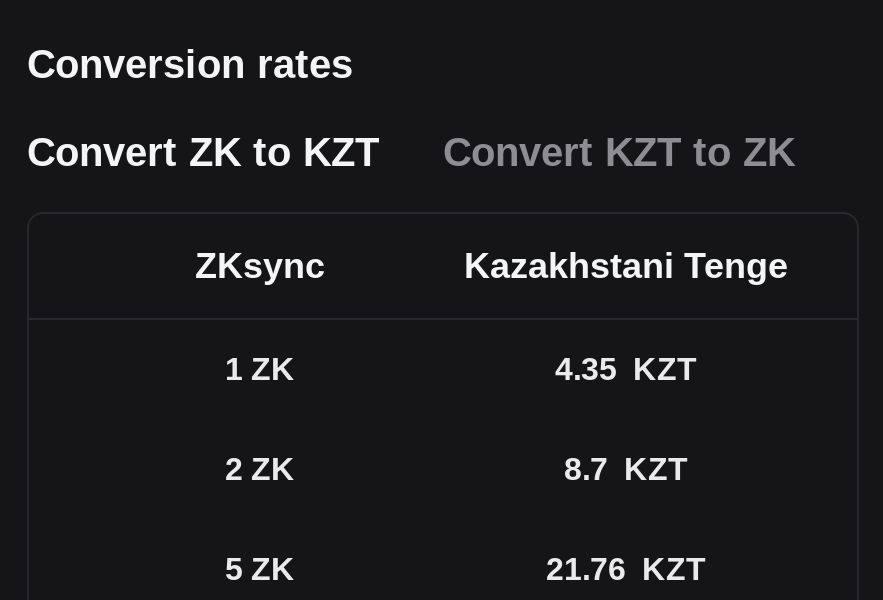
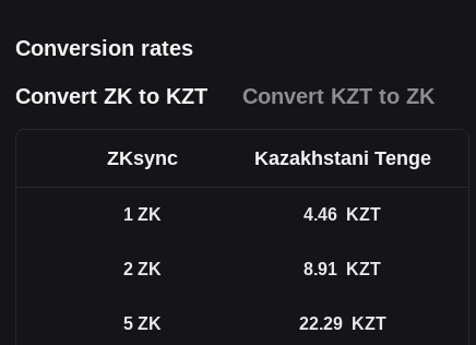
- 4.35 KZT
+ 4.46 KZT

- 8.7 KZT
+ 8.91 KZT

- 21.76 KZT
+ 22.29 KZT
